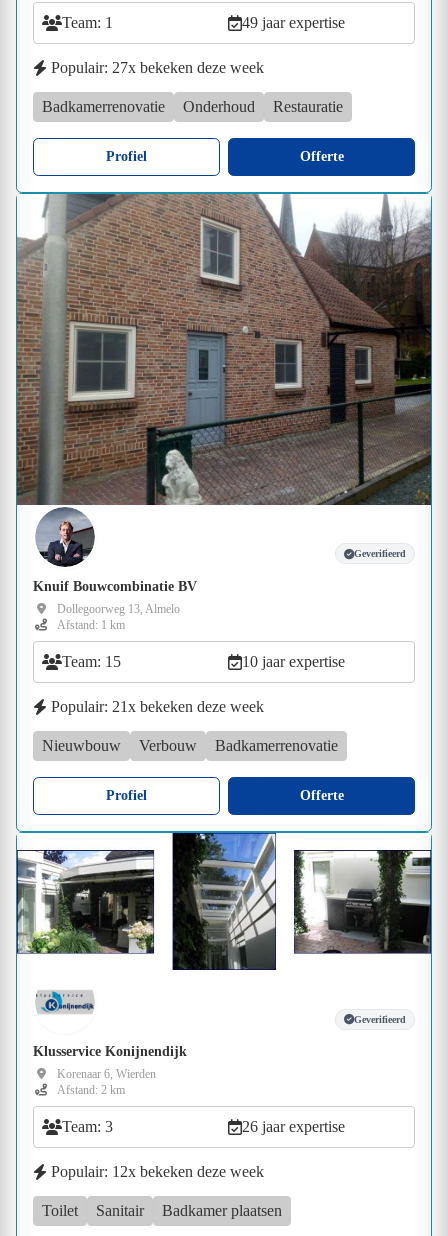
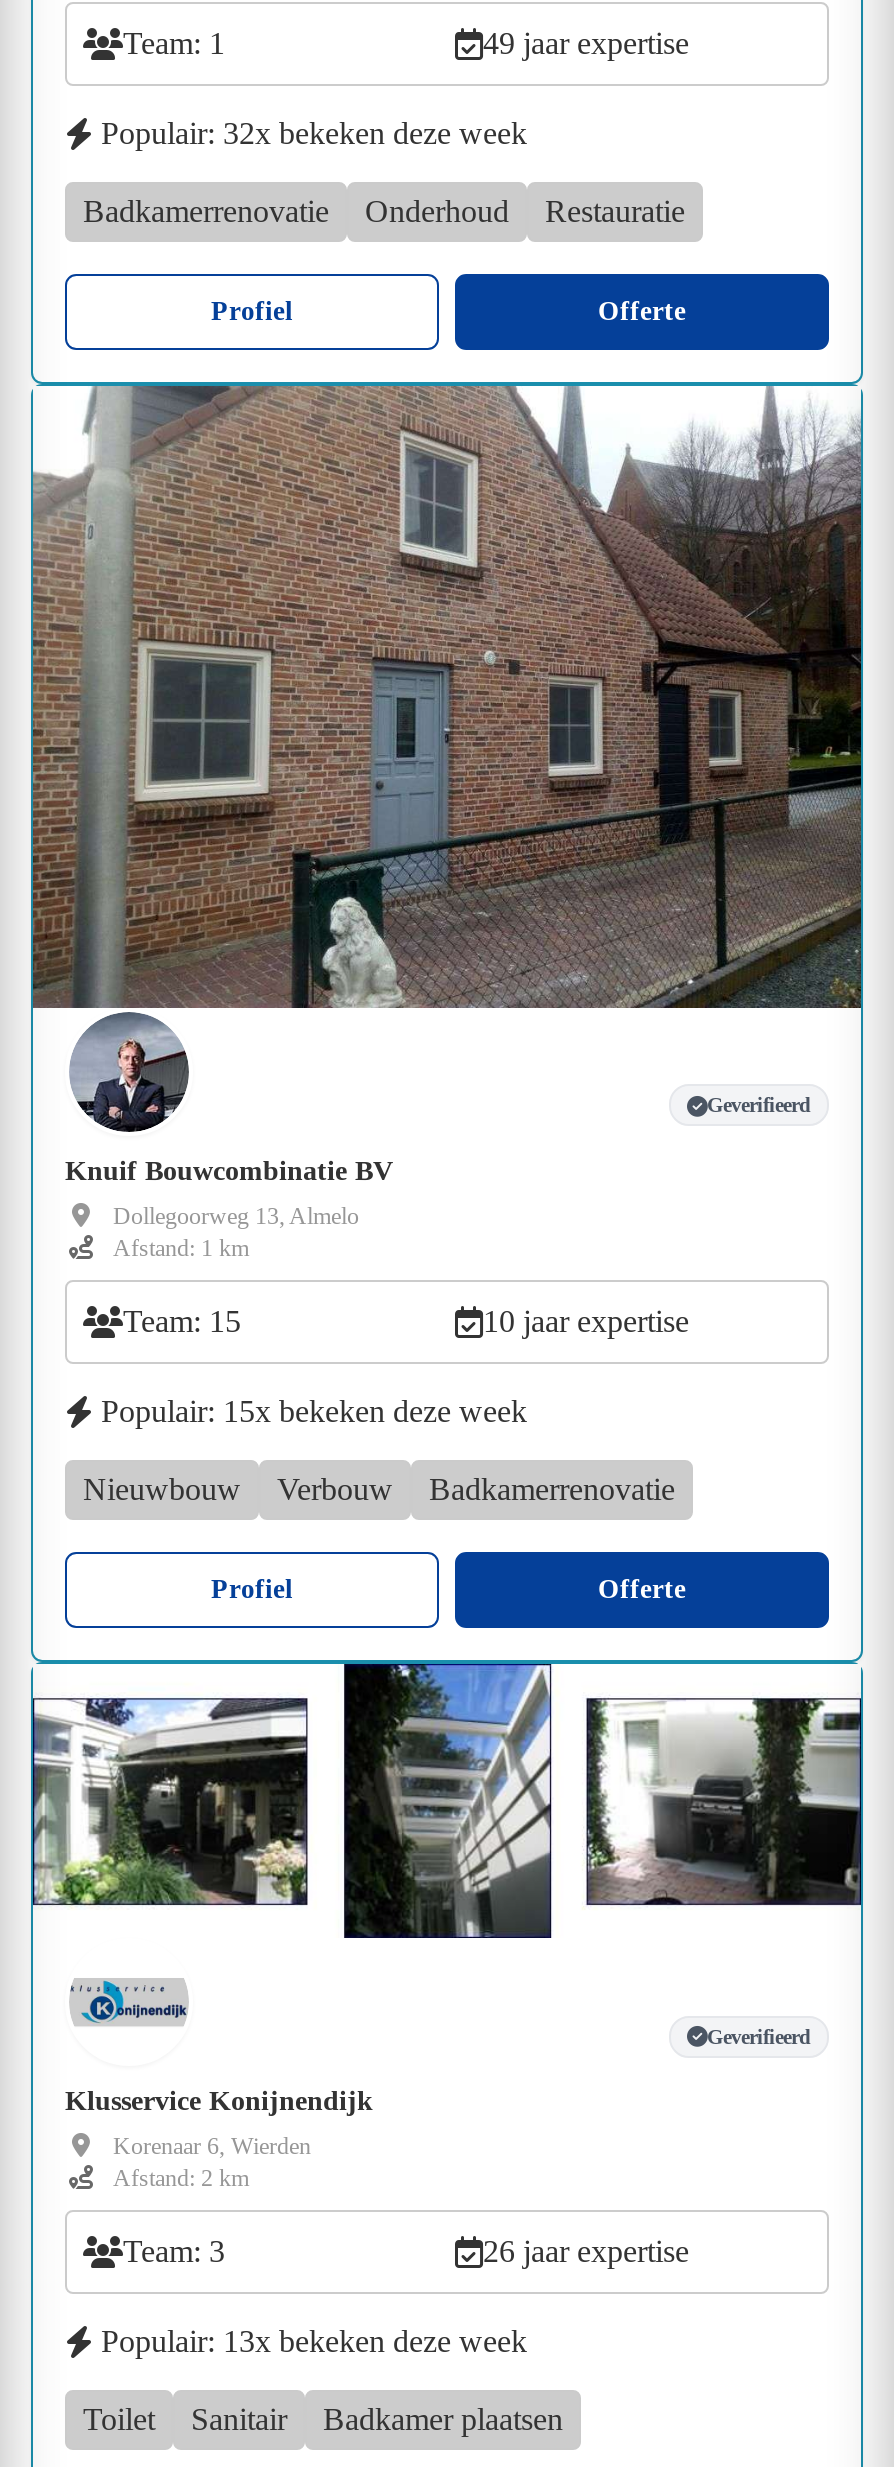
- Populair: 27x bekeken deze week
+ Populair: 32x bekeken deze week

- Populair: 21x bekeken deze week
+ Populair: 15x bekeken deze week

- Populair: 12x bekeken deze week
+ Populair: 13x bekeken deze week
